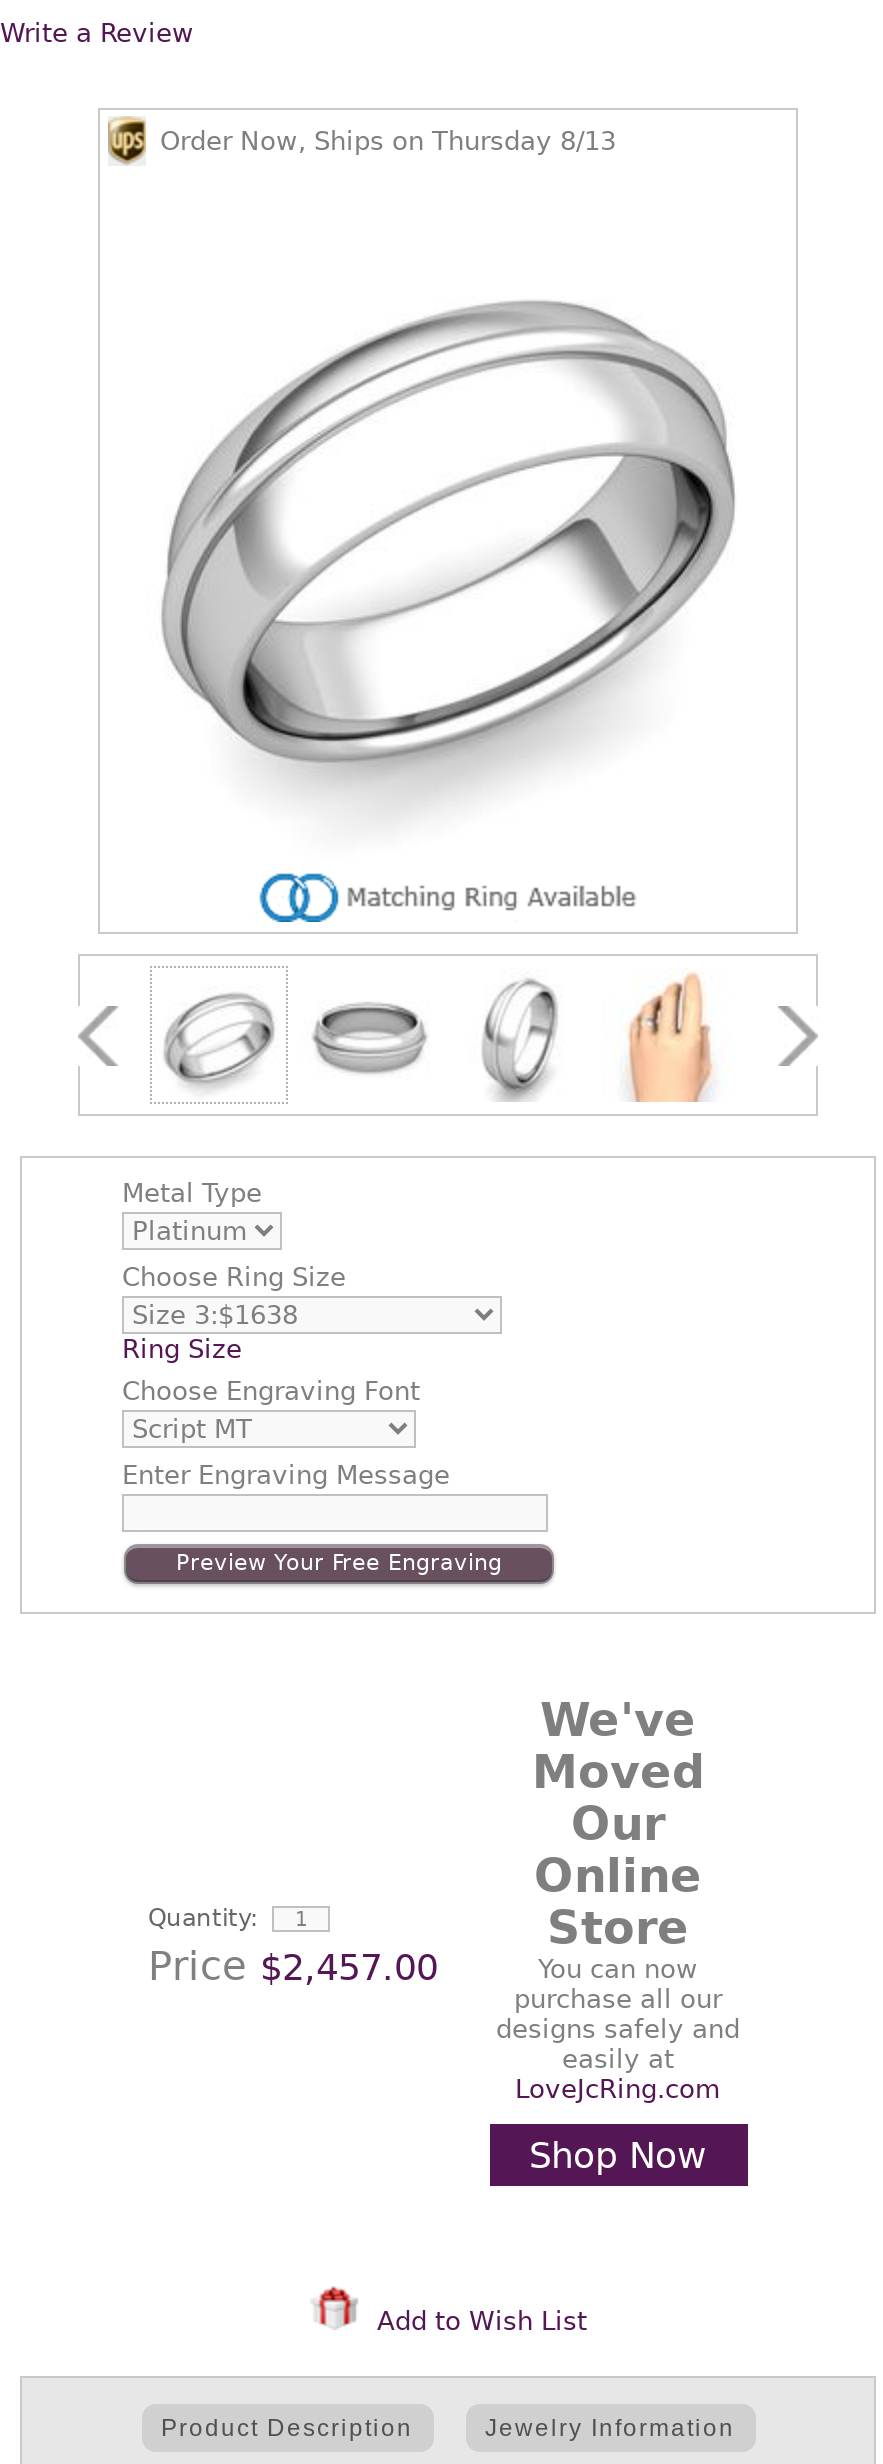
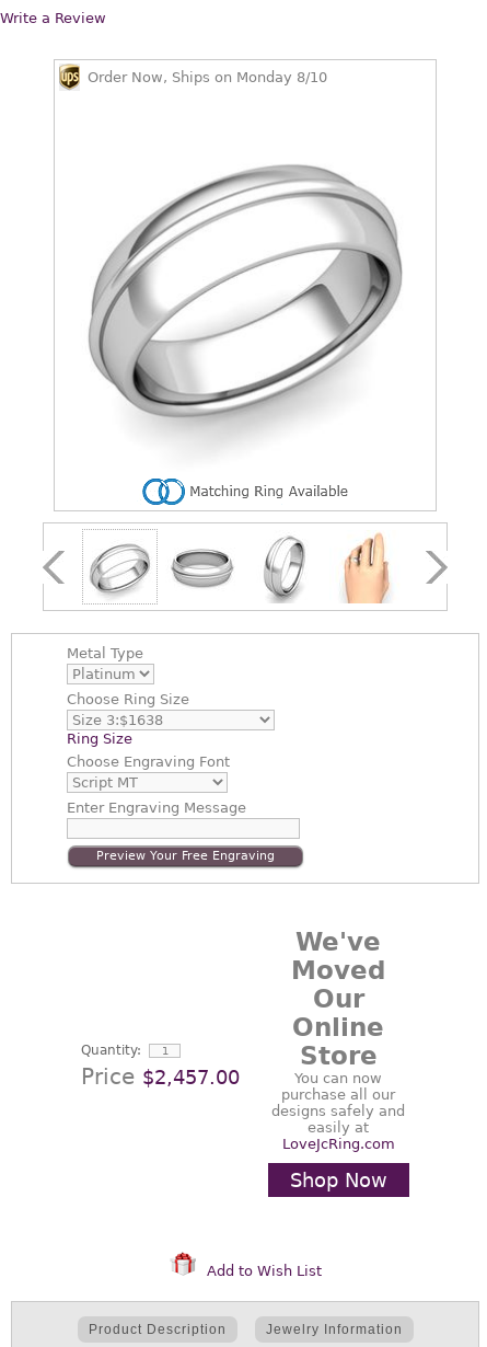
- Order Now, Ships on Thursday 8/13
+ Order Now, Ships on Monday 8/10
